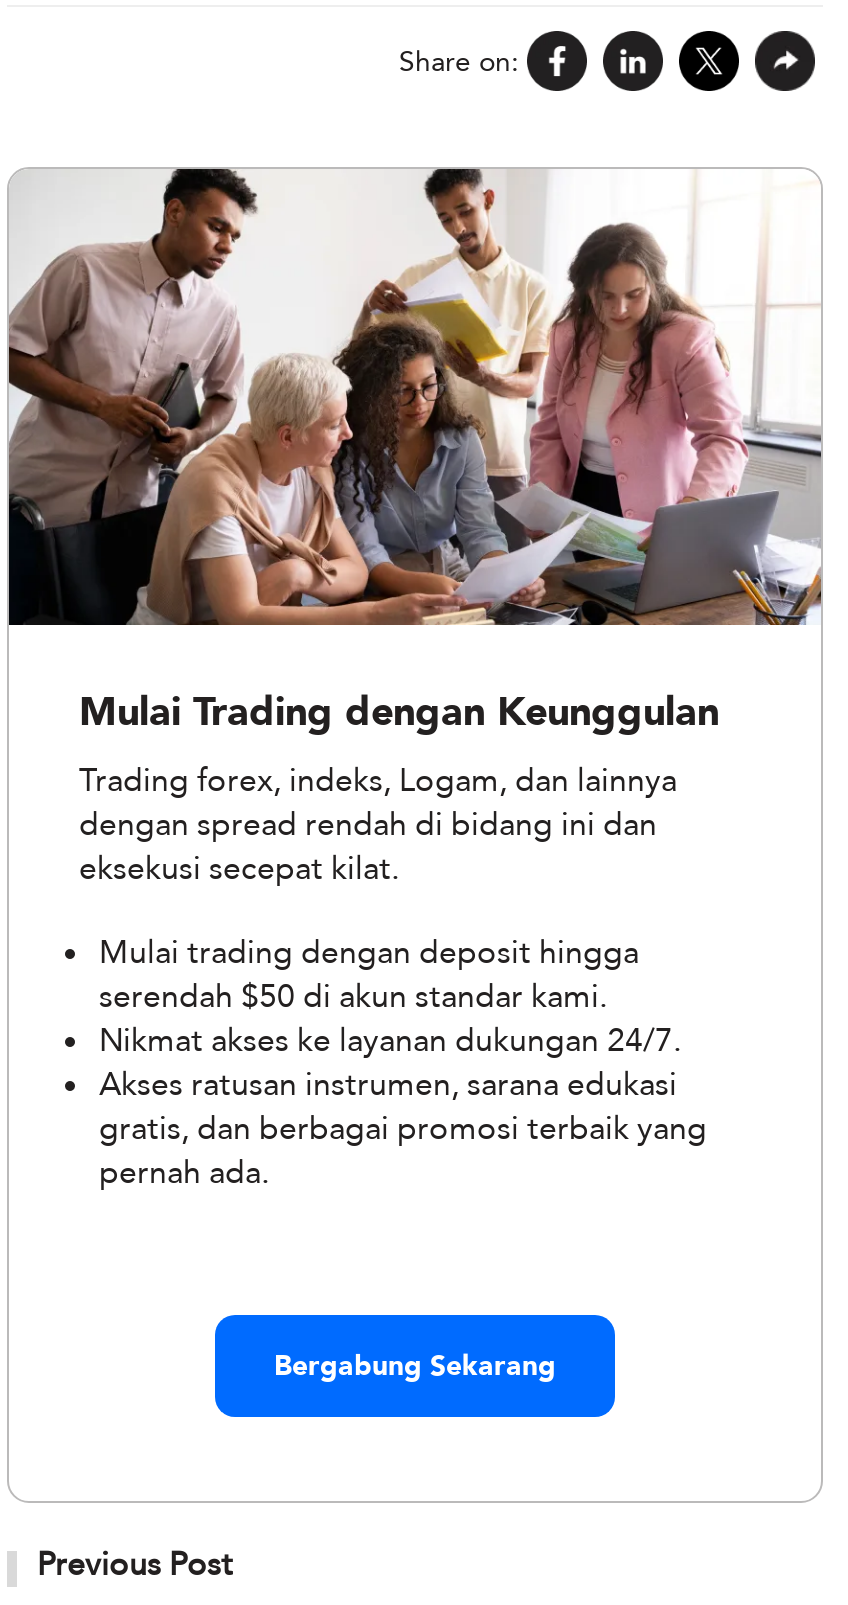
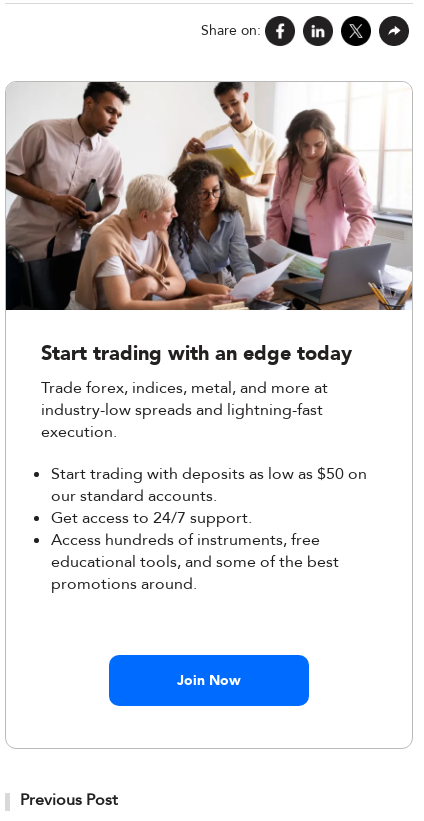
- Mulai Trading dengan Keunggulan
- Trading forex, indeks, Logam, dan lainnya
- dengan spread rendah di bidang ini dan
- eksekusi secepat kilat.
+ Start trading with an edge today
+ Trade forex, indices, metal, and more at
+ industry-low spreads and lightning-fast
+ execution.

- Mulai trading dengan deposit hingga
- serendah $50 di akun standar kami.
- Nikmat akses ke layanan dukungan 24/7.
- Akses ratusan instrumen, sarana edukasi
- gratis, dan berbagai promosi terbaik yang
- pernah ada.
+ Start trading with deposits as low as $50 on
+ our standard accounts.
+ Get access to 24/7 support.
+ Access hundreds of instruments, free
+ educational tools, and some of the best
+ promotions around.

- Bergabung Sekarang
+ Join Now
